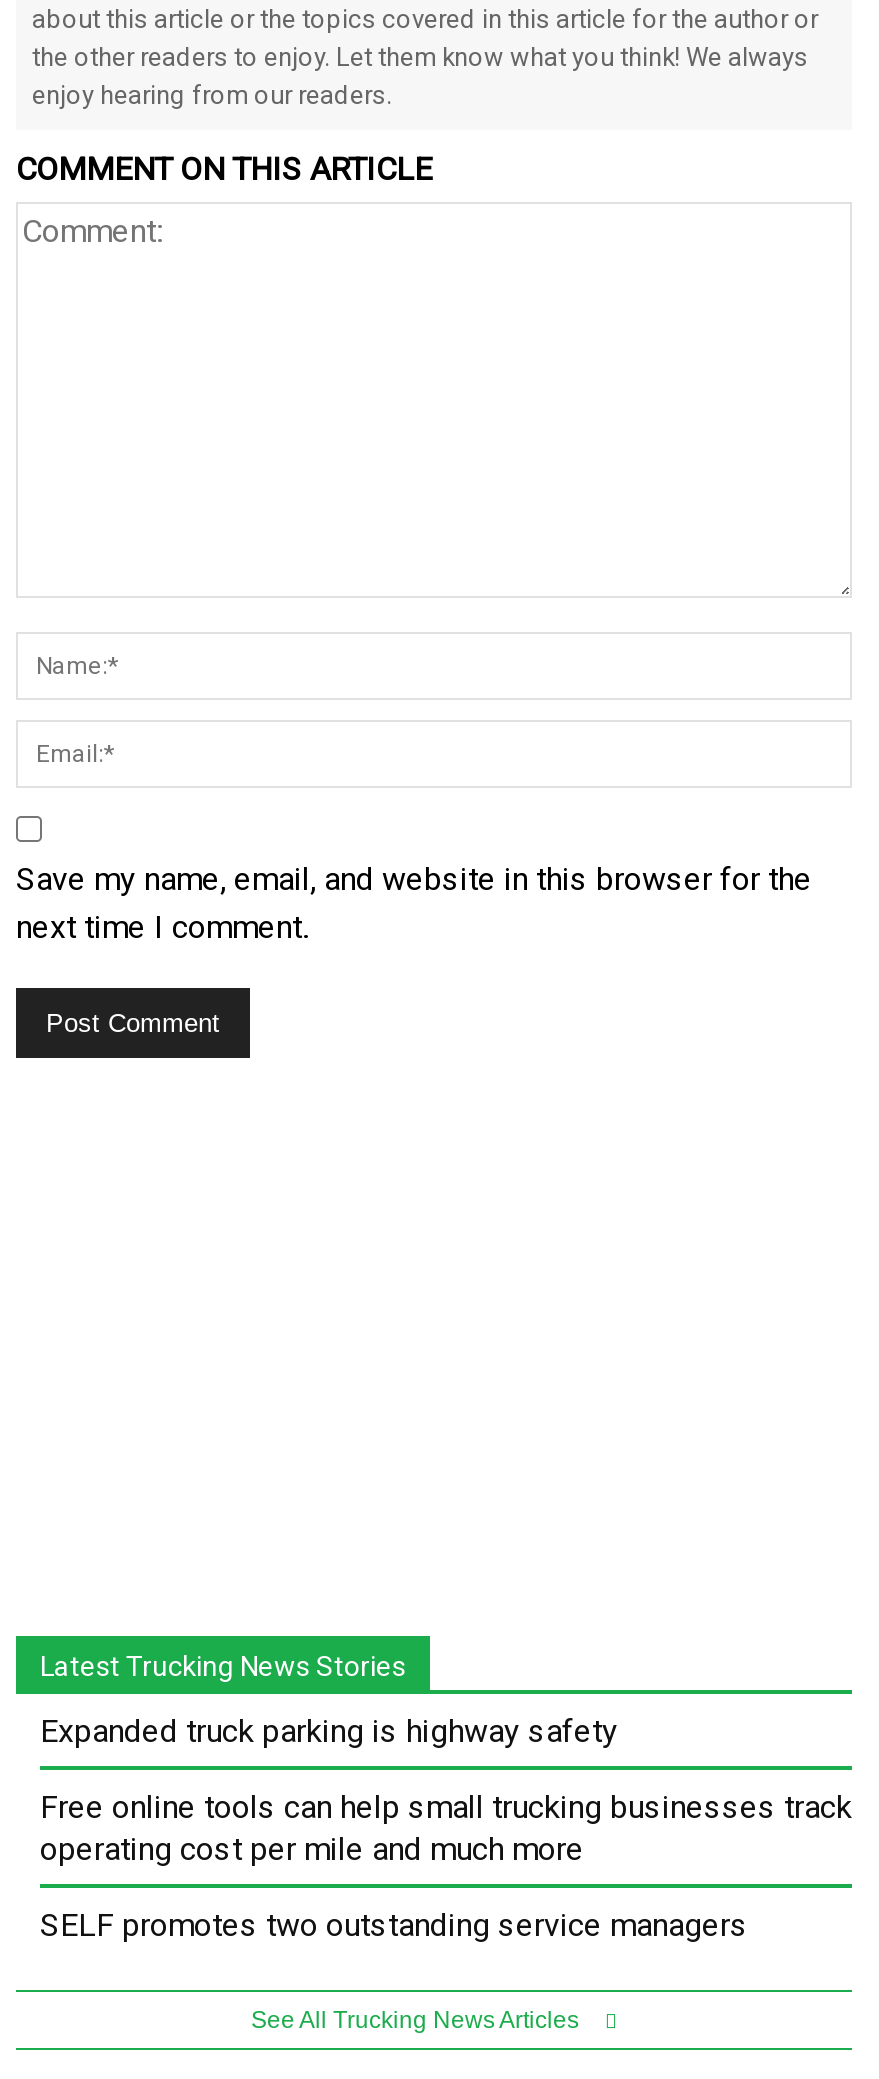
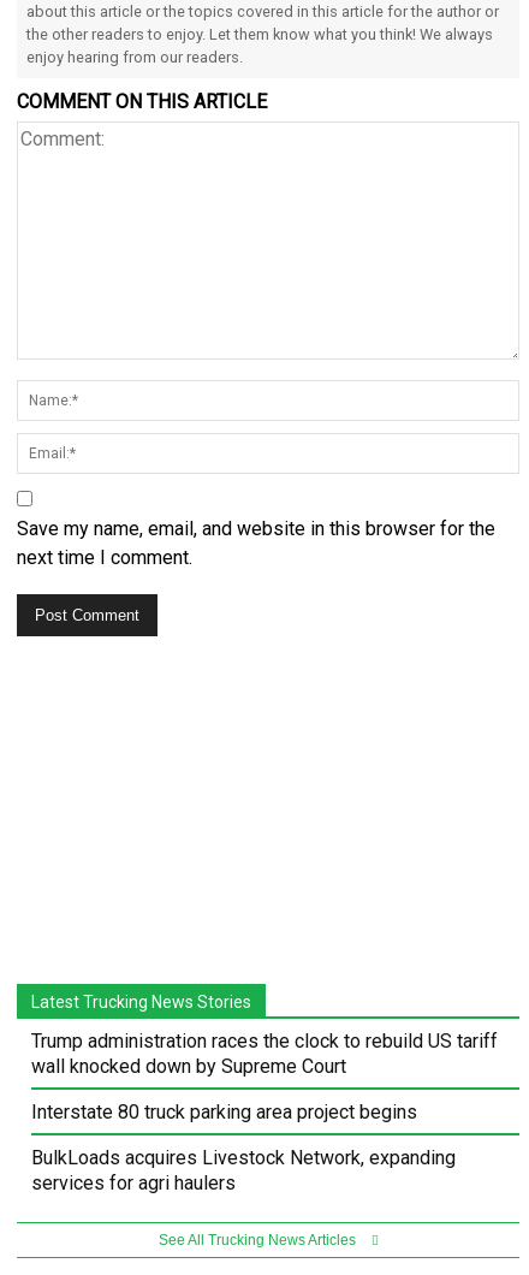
- Expanded truck parking is highway safety
+ Trump administration races the clock to rebuild US tariff
+ wall knocked down by Supreme Court

- Free online tools can help small trucking businesses track
- operating cost per mile and much more
+ Interstate 80 truck parking area project begins

- SELF promotes two outstanding service managers
+ BulkLoads acquires Livestock Network, expanding
+ services for agri haulers
